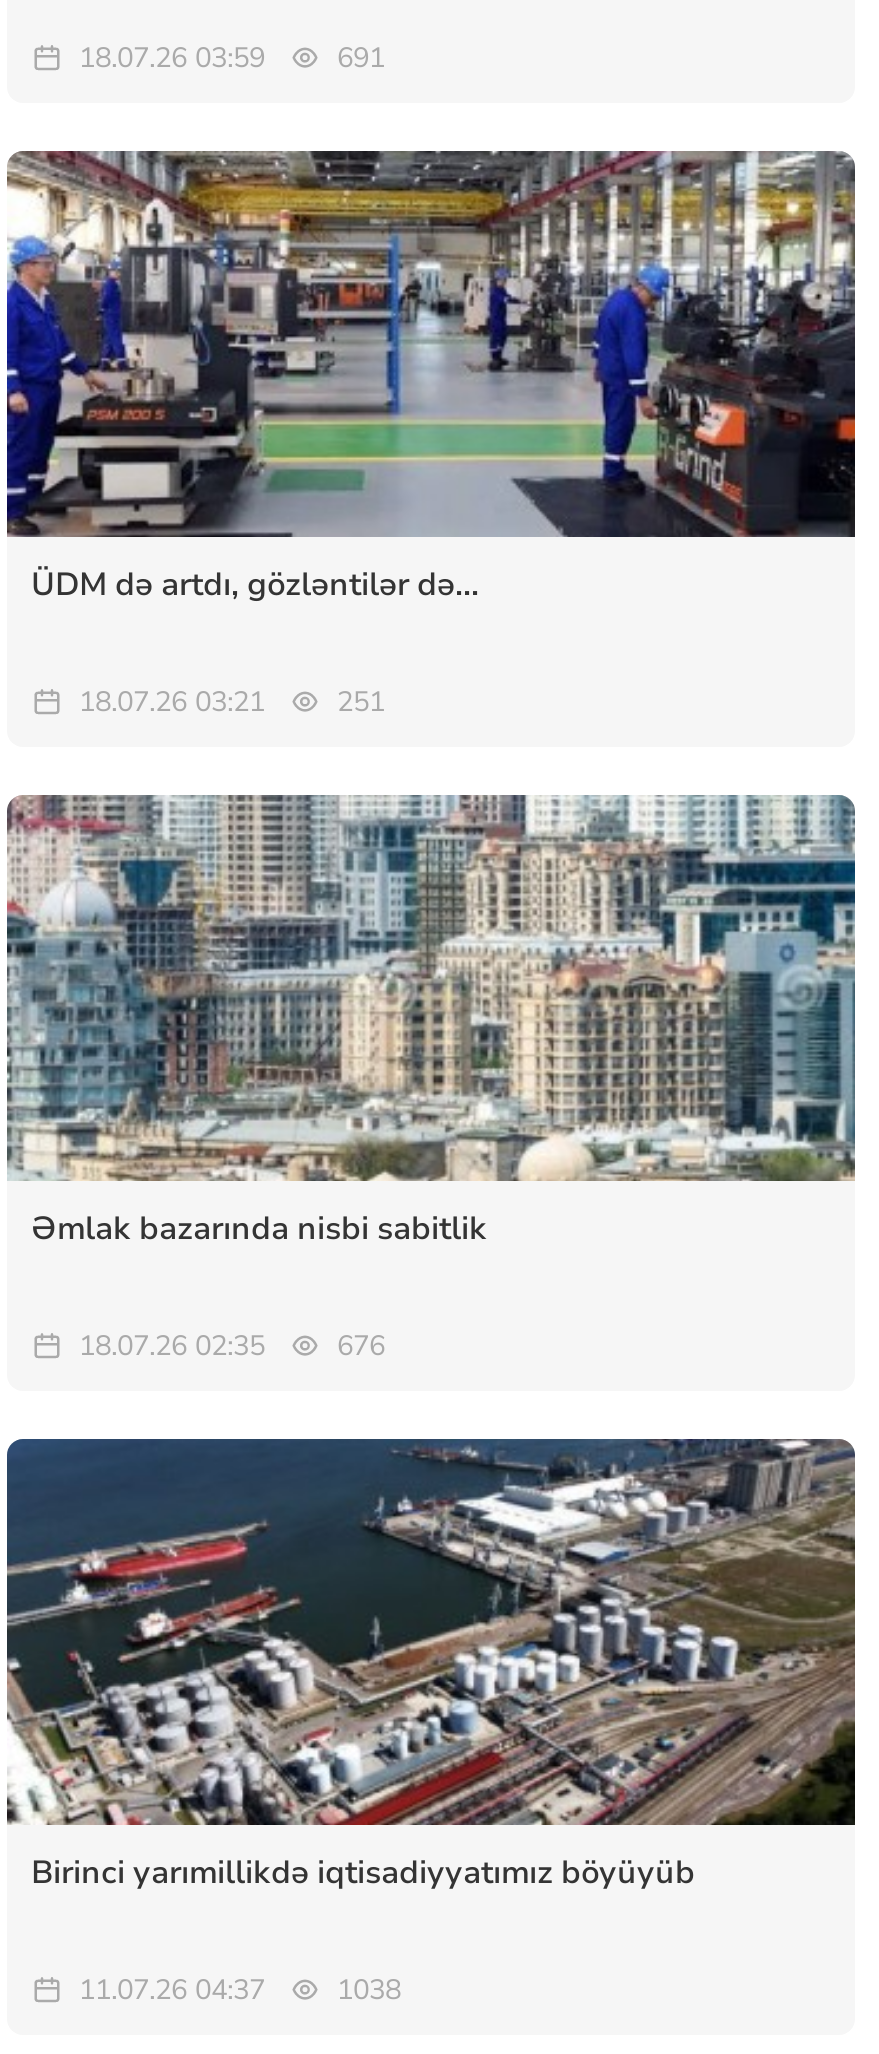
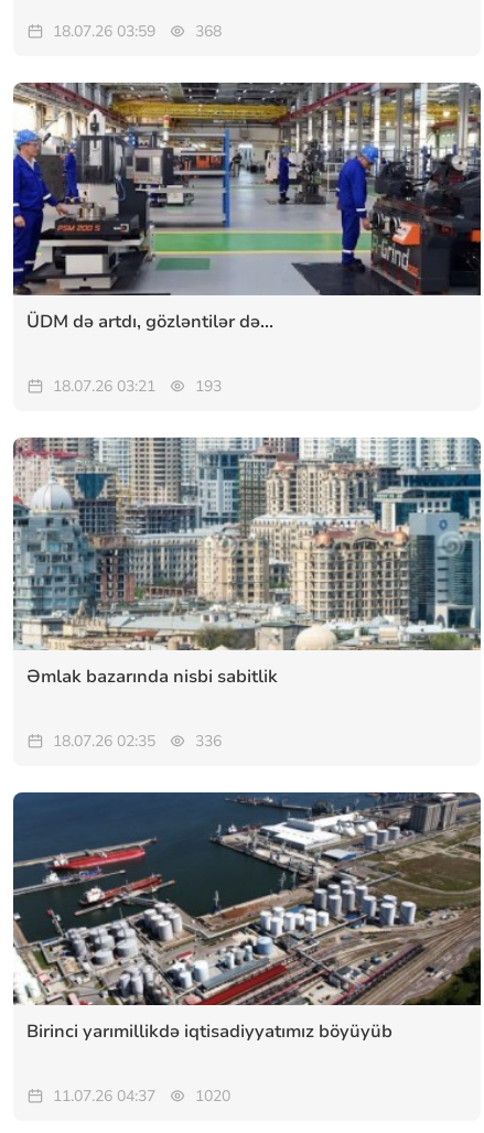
- 18.07.26 03:59 691
+ 18.07.26 03:59 368

- 18.07.26 03:21 251
+ 18.07.26 03:21 193

- 18.07.26 02:35 676
+ 18.07.26 02:35 336

- 11.07.26 04:37 1038
+ 11.07.26 04:37 1020
